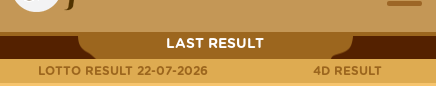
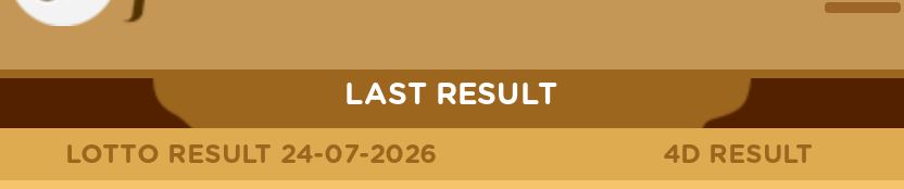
- LOTTO RESULT 22-07-2026
+ LOTTO RESULT 24-07-2026
